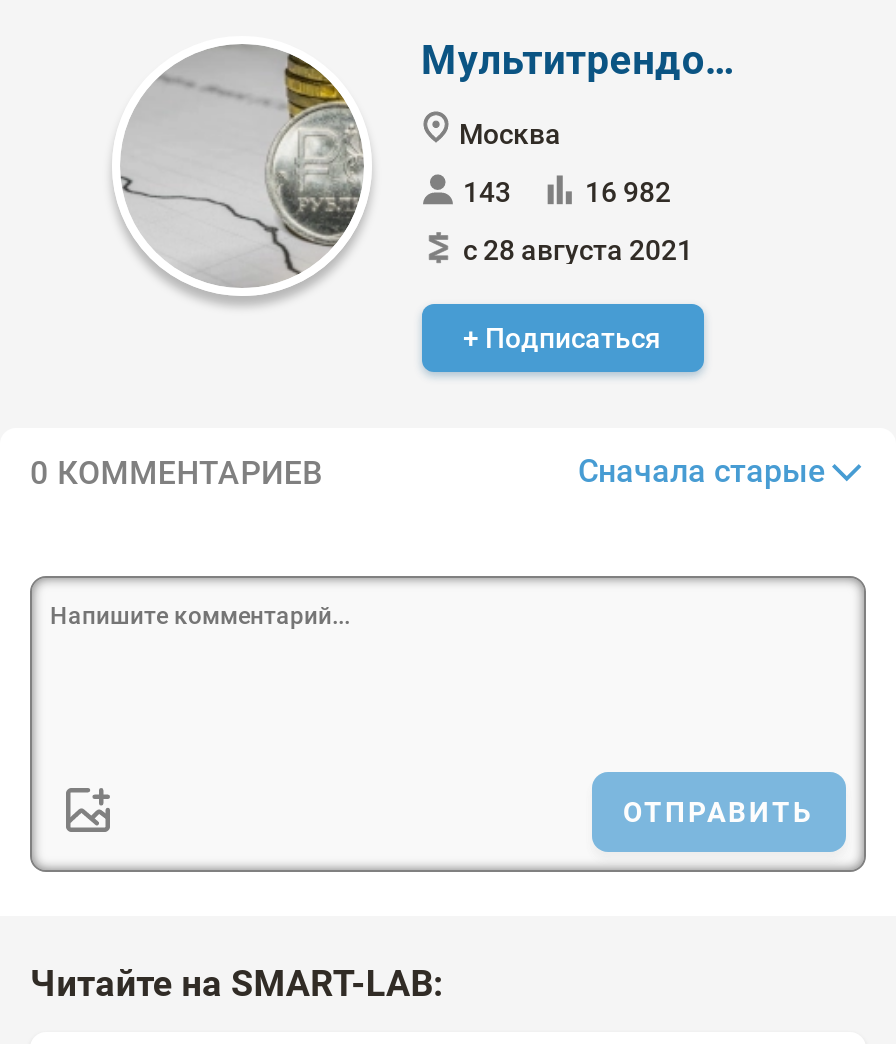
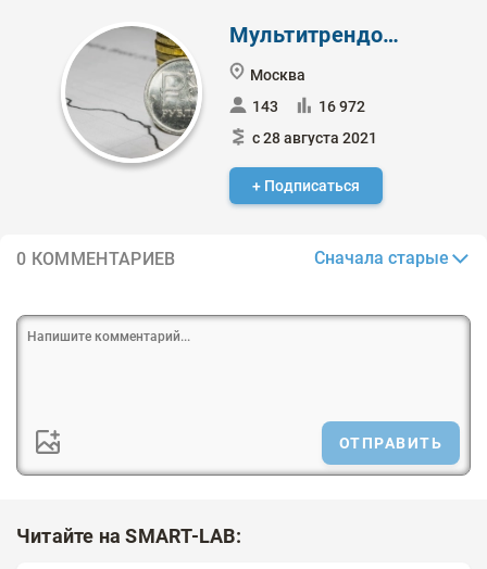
- 16 982
+ 16 972
